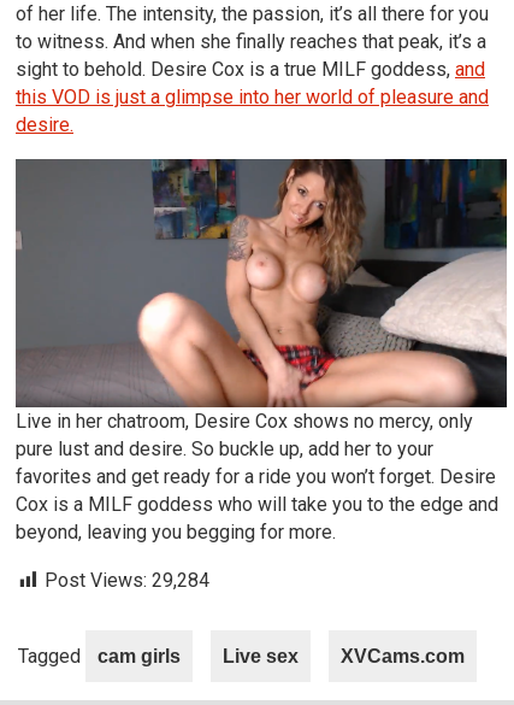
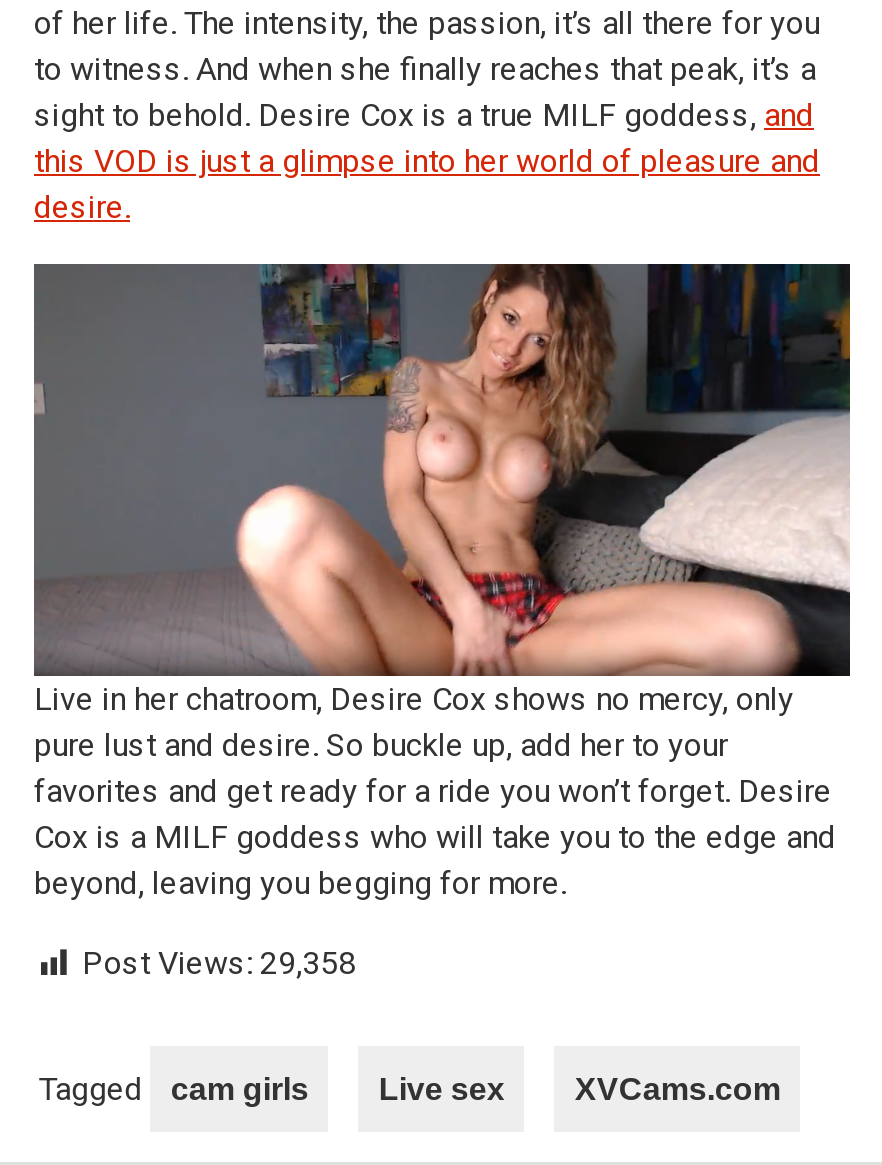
- Post Views: 29,284
+ Post Views: 29,358
